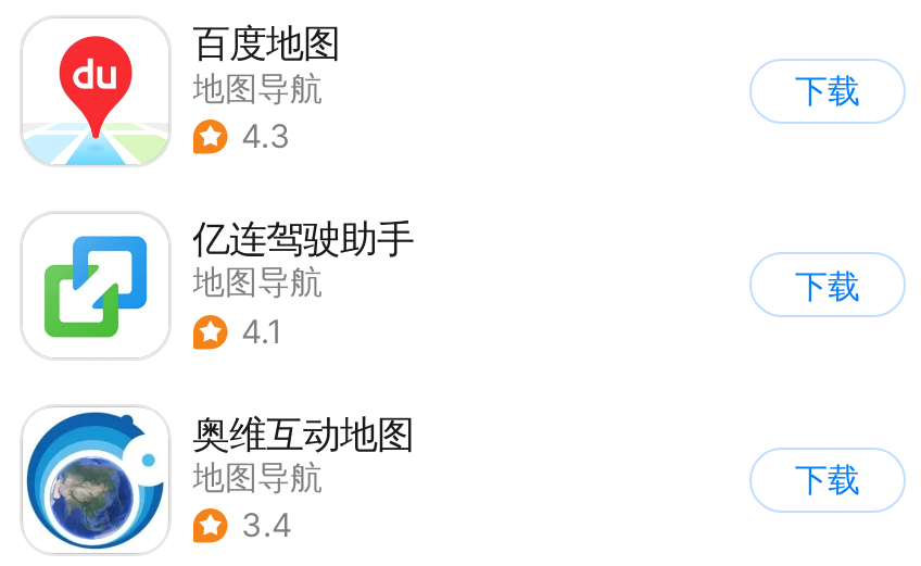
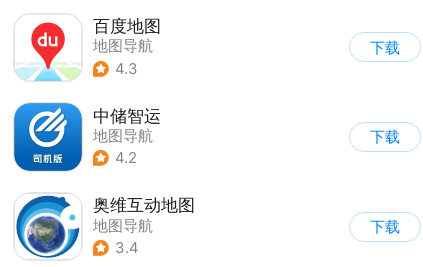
- [image]
- 亿连驾驶助手
+ [image]
+ 中储智运

- 4.1
+ 4.2
